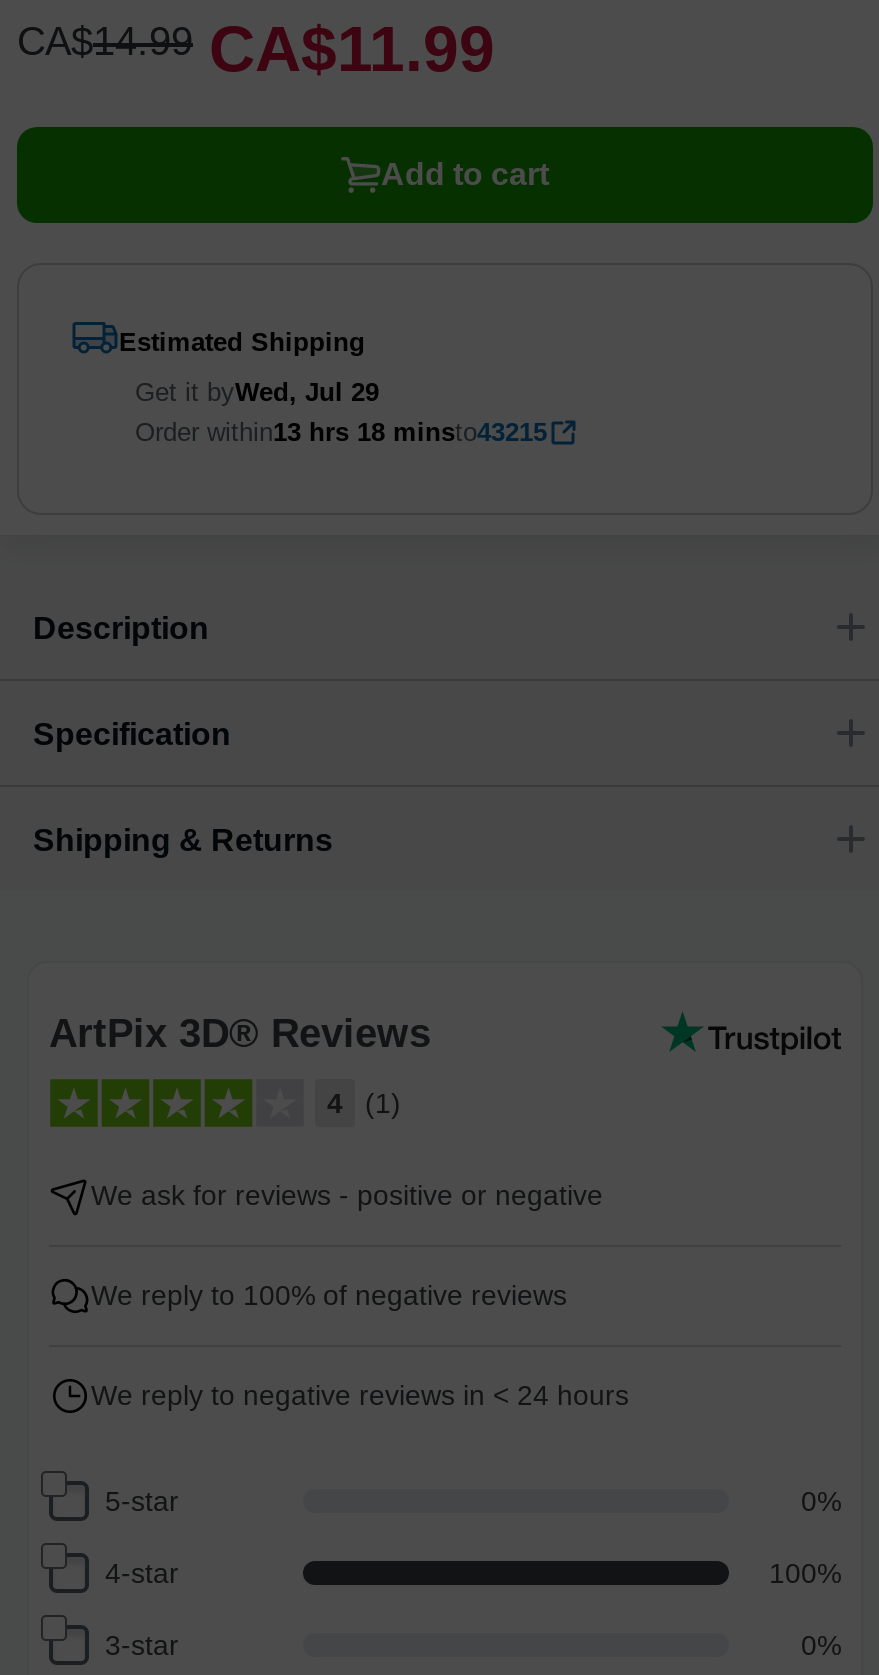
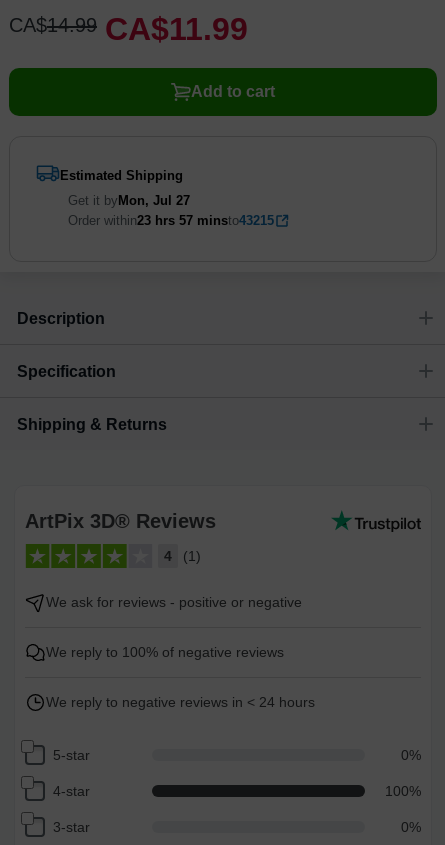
- Get it byWed, Jul 29
+ Get it byMon, Jul 27

- Order within13 hrs 18 minsto43215
+ Order within23 hrs 57 minsto43215
